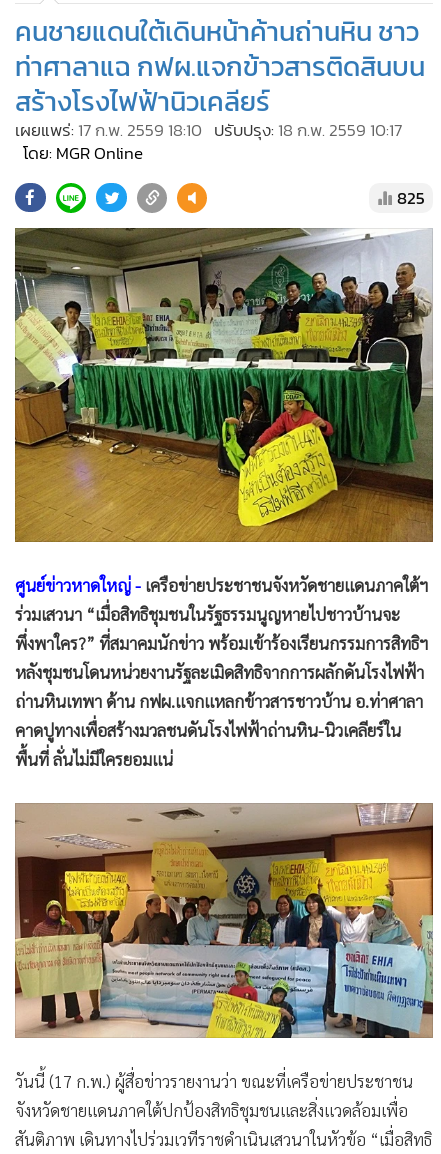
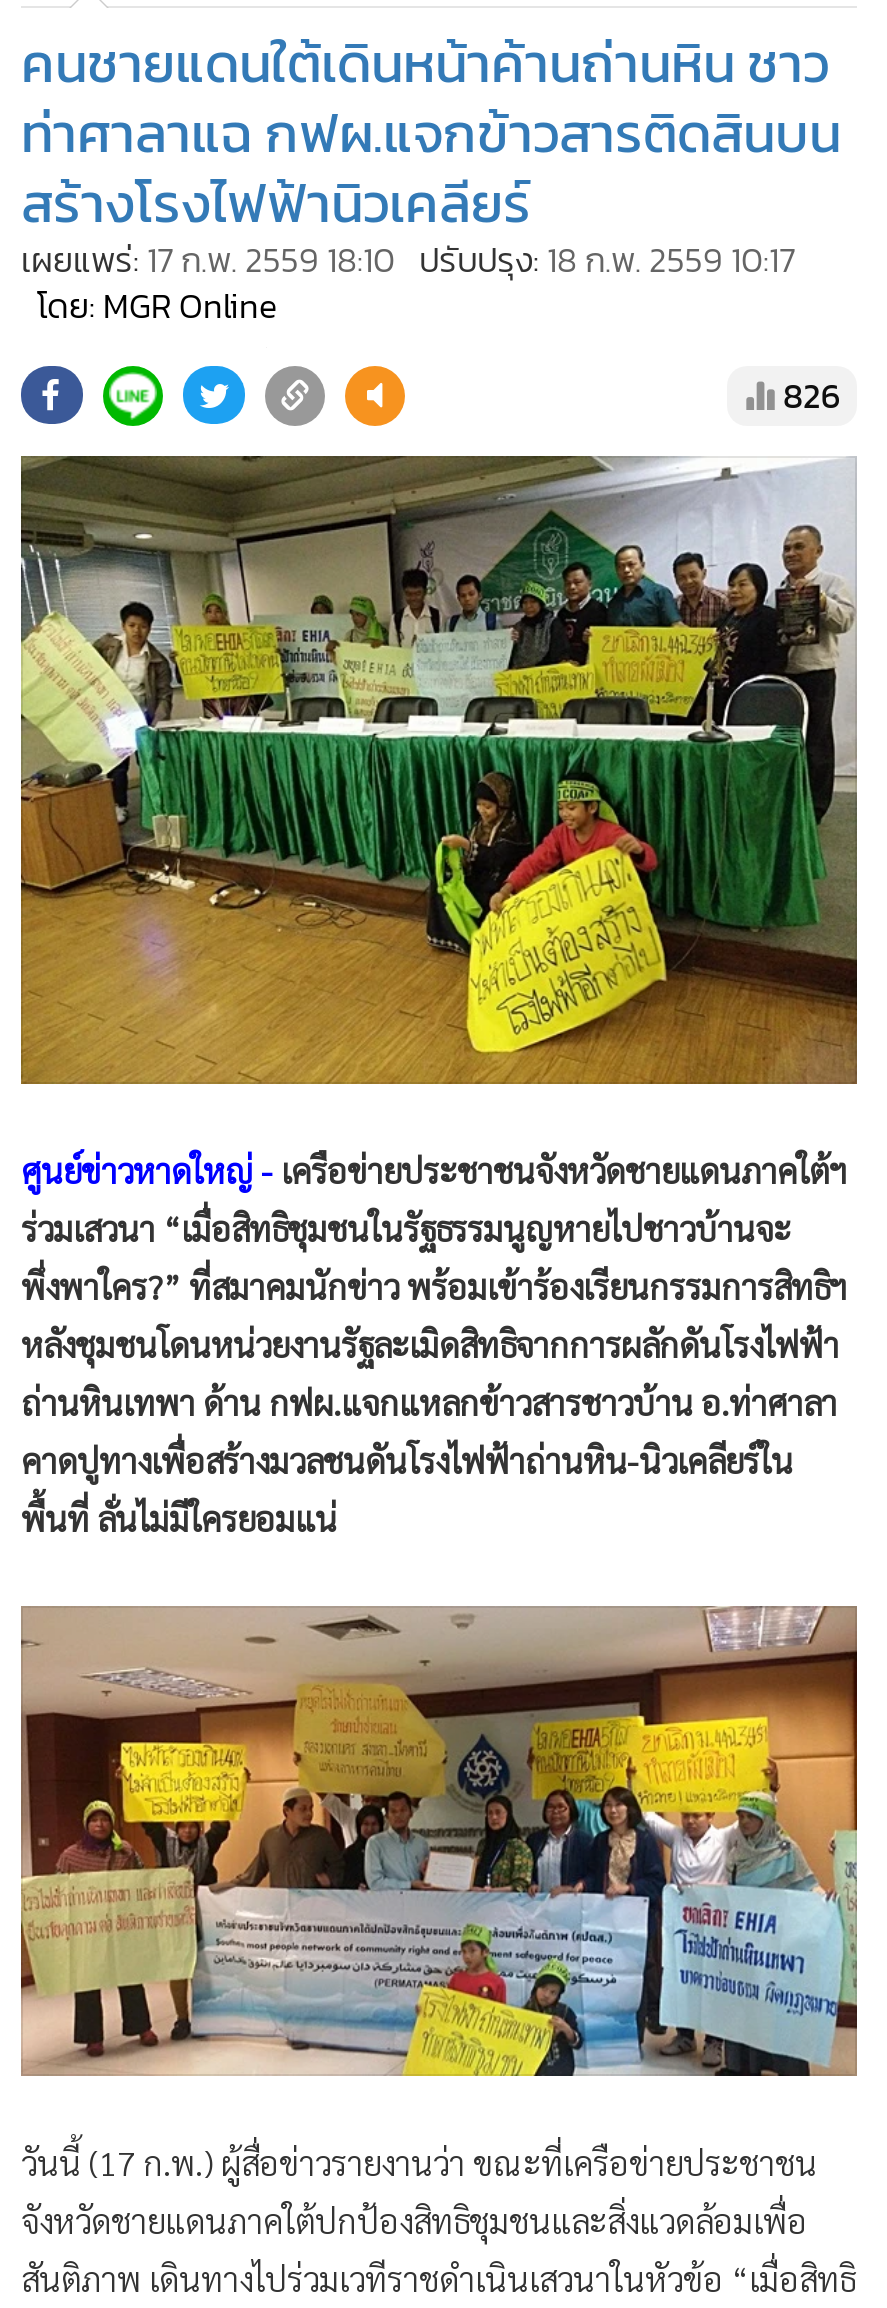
- 825
+ 826
